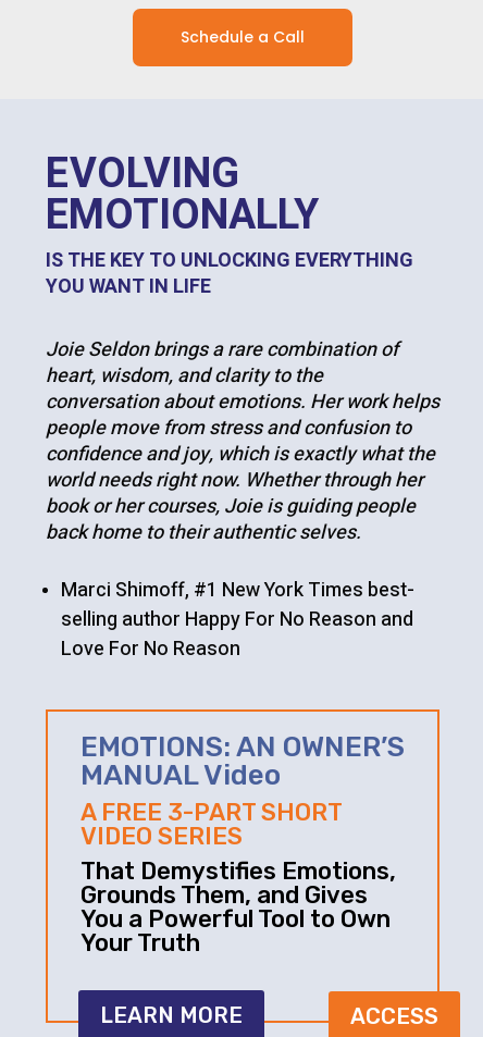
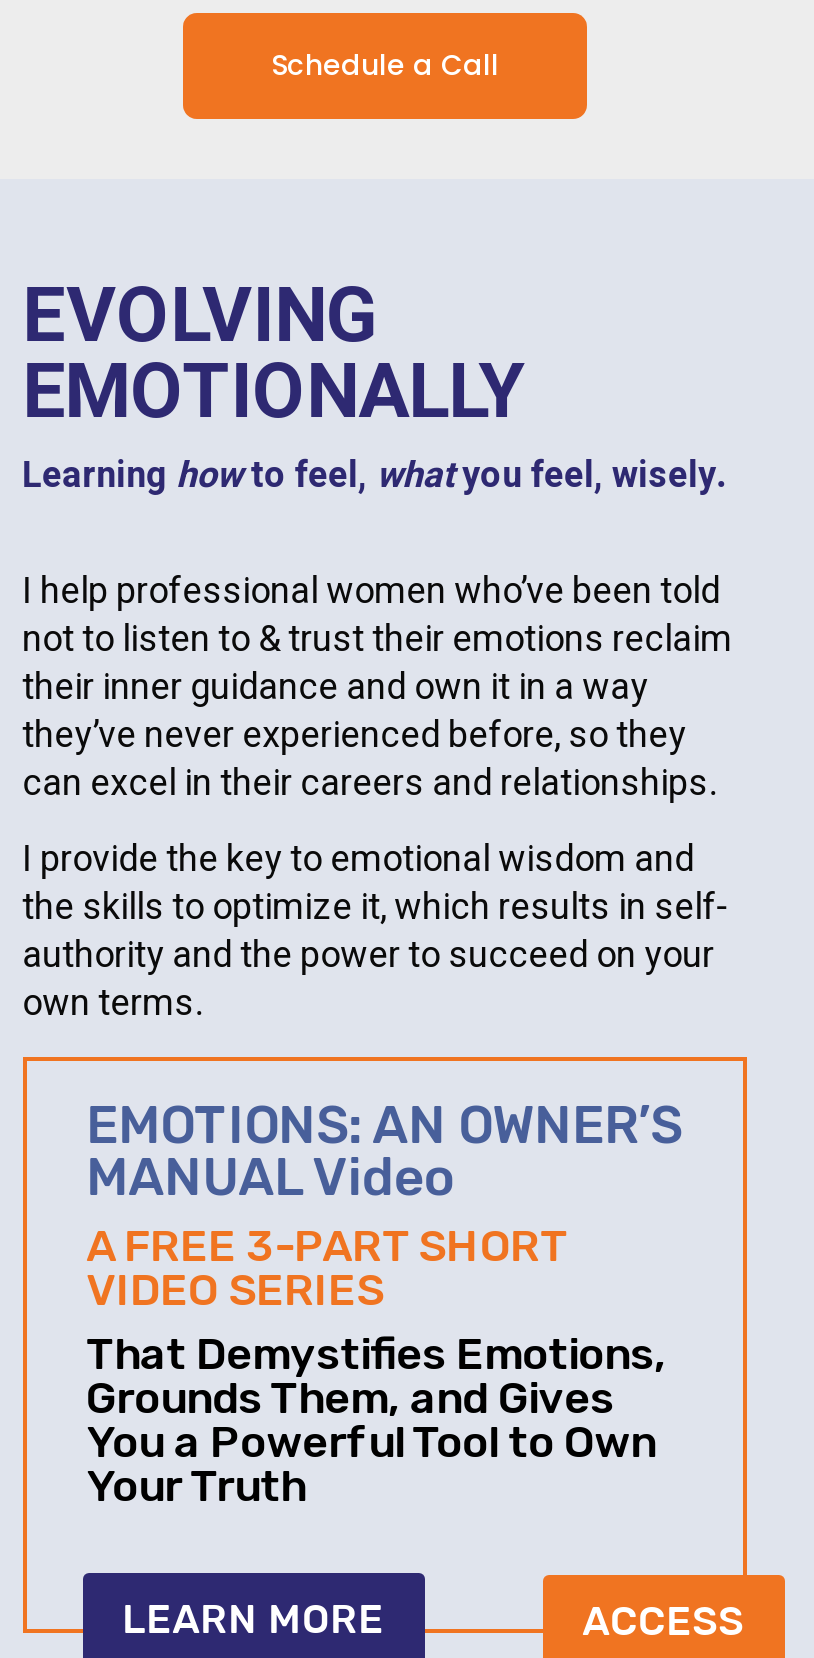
- IS THE KEY TO UNLOCKING EVERYTHING
- YOU WANT IN LIFE
- Joie Seldon brings a rare combination of
- heart, wisdom, and clarity to the
- conversation about emotions. Her work helps
- people move from stress and confusion to
- confidence and joy, which is exactly what the
- world needs right now. Whether through her
- book or her courses, Joie is guiding people
- back home to their authentic selves.
- Marci Shimoff, #1 New York Times best-
- selling author Happy For No Reason and
- Love For No Reason
+ Learning howto feel, whatyou feel, wisely.
+ I help professional women who’ve been told
+ not to listen to & trust their emotions reclaim
+ their inner guidance and own it in a way
+ they’ve never experienced before, so they
+ can excel in their careers and relationships.
+ I provide the key to emotional wisdom and
+ the skills to optimize it, which results in self-
+ authority and the power to succeed on your
+ own terms.
